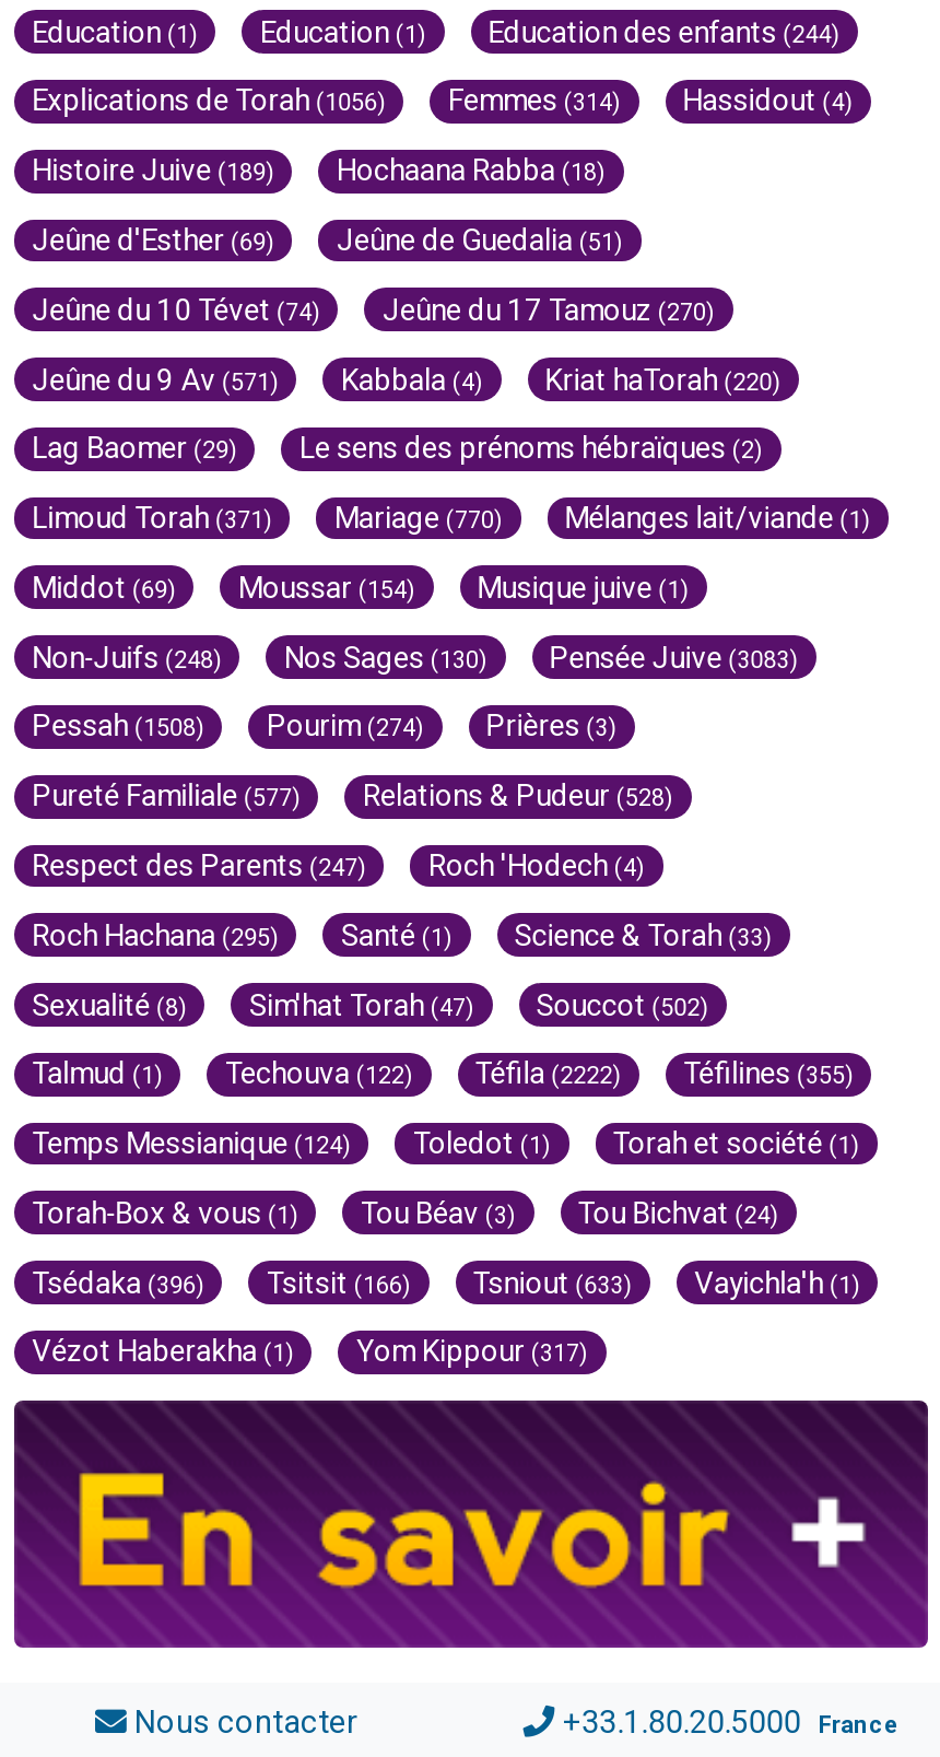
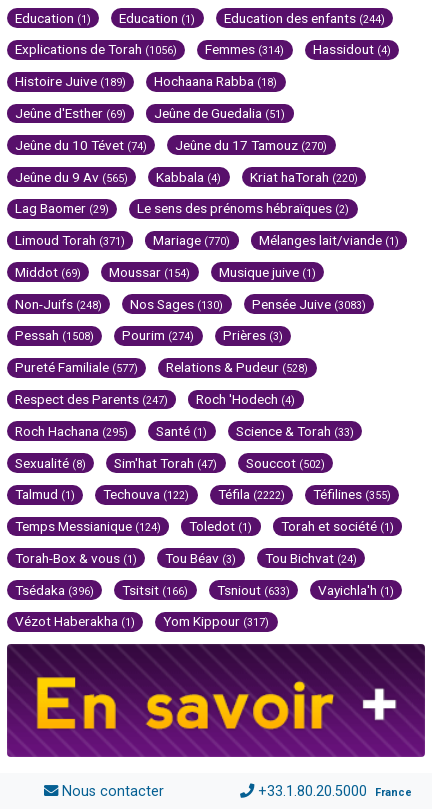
- Jeûne du 9 Av (571) Kabbala (4) Kriat haTorah (220)
+ Jeûne du 9 Av (565) Kabbala (4) Kriat haTorah (220)
